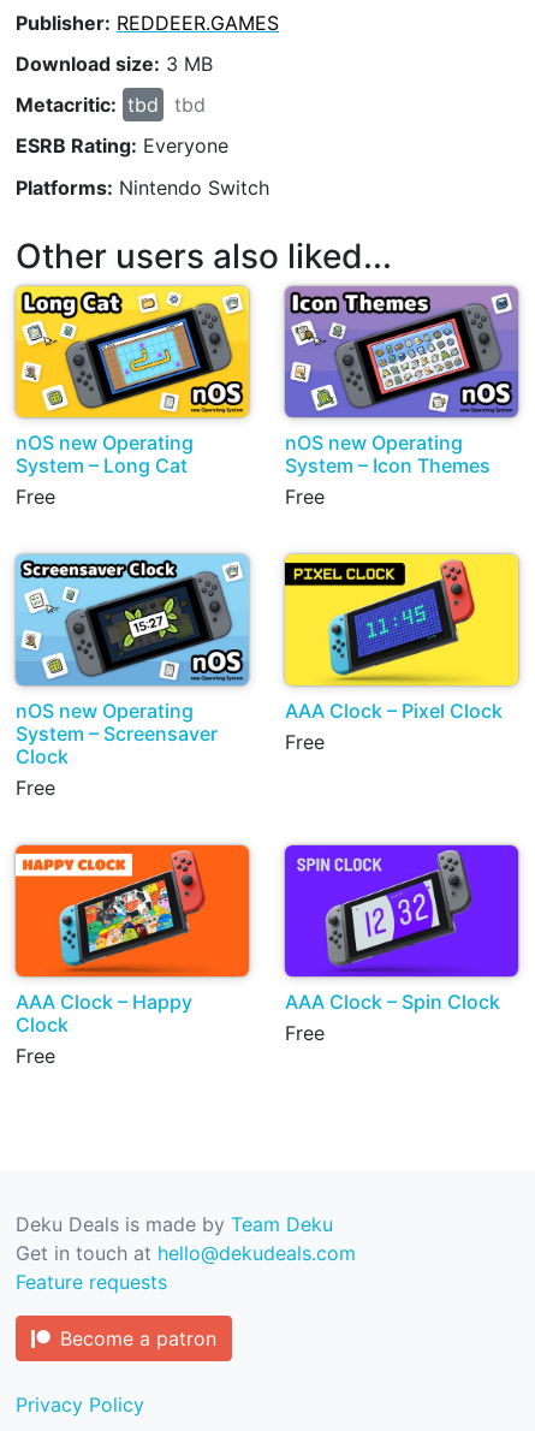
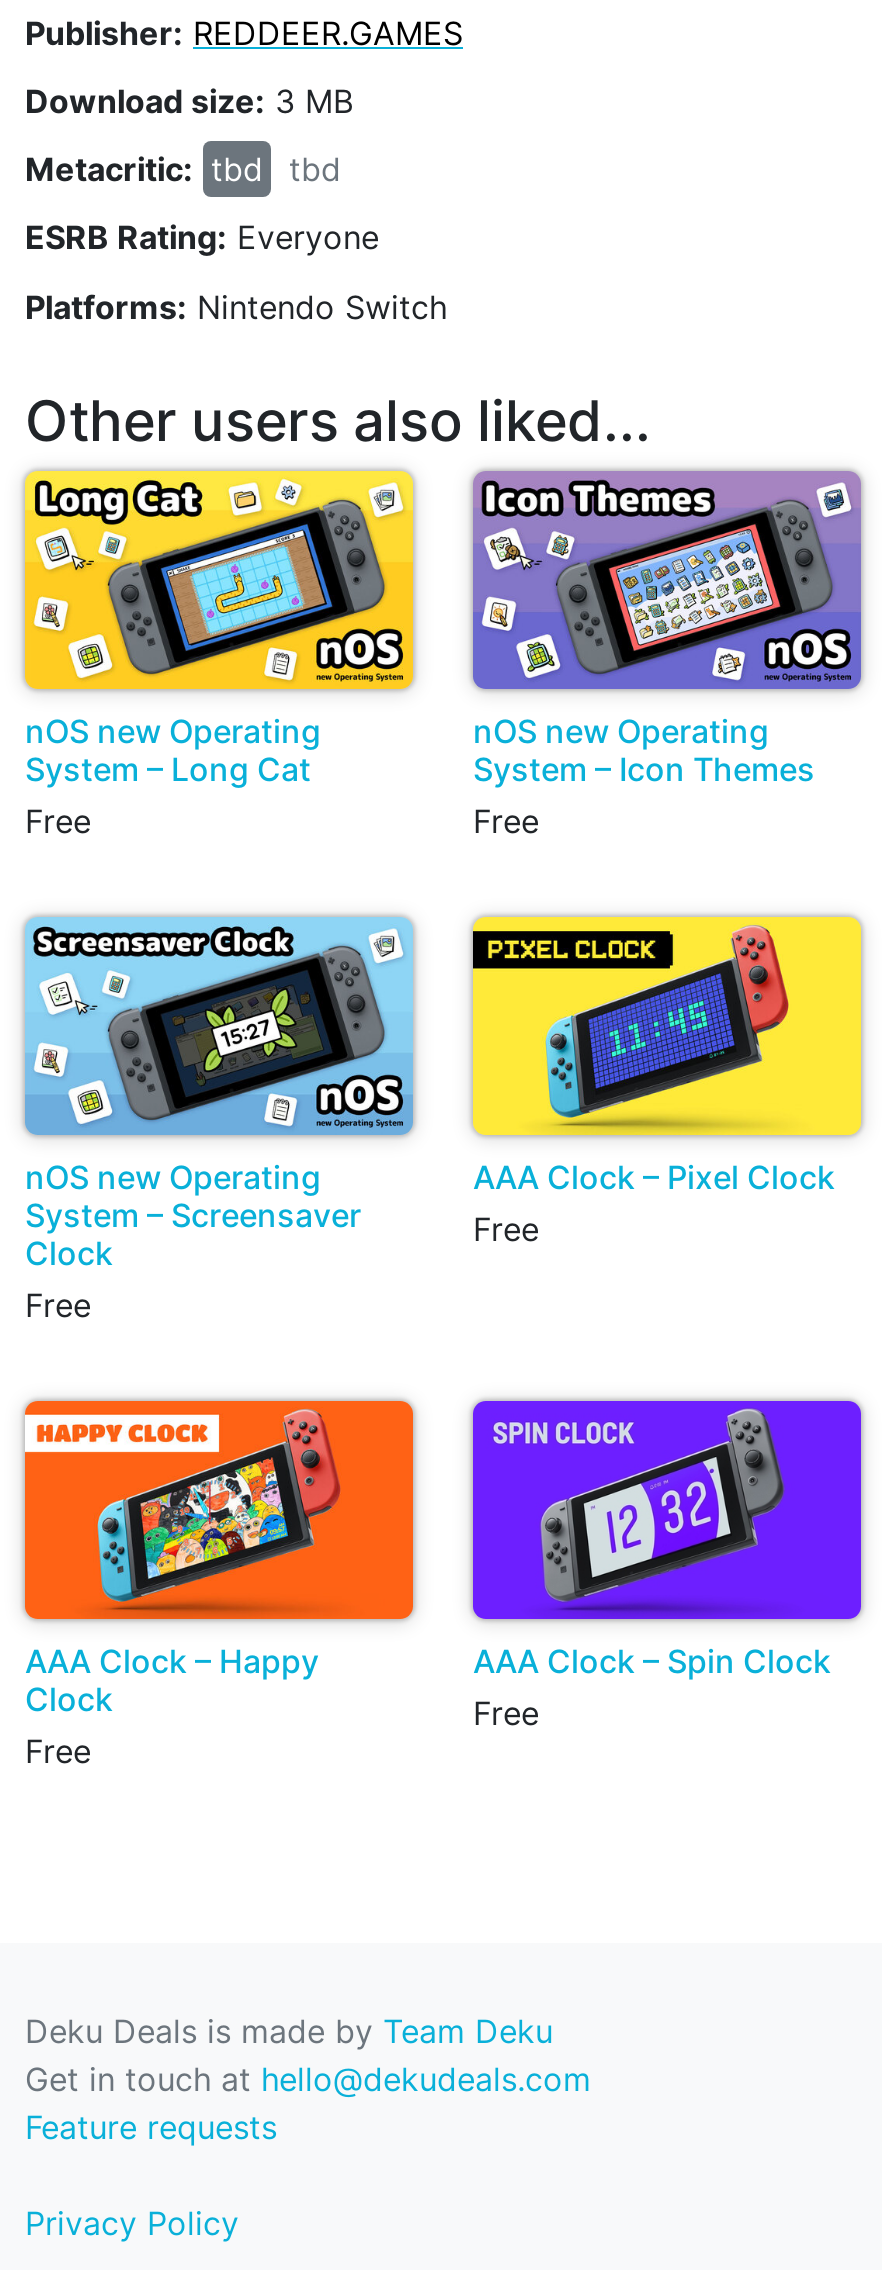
- Become a patron
